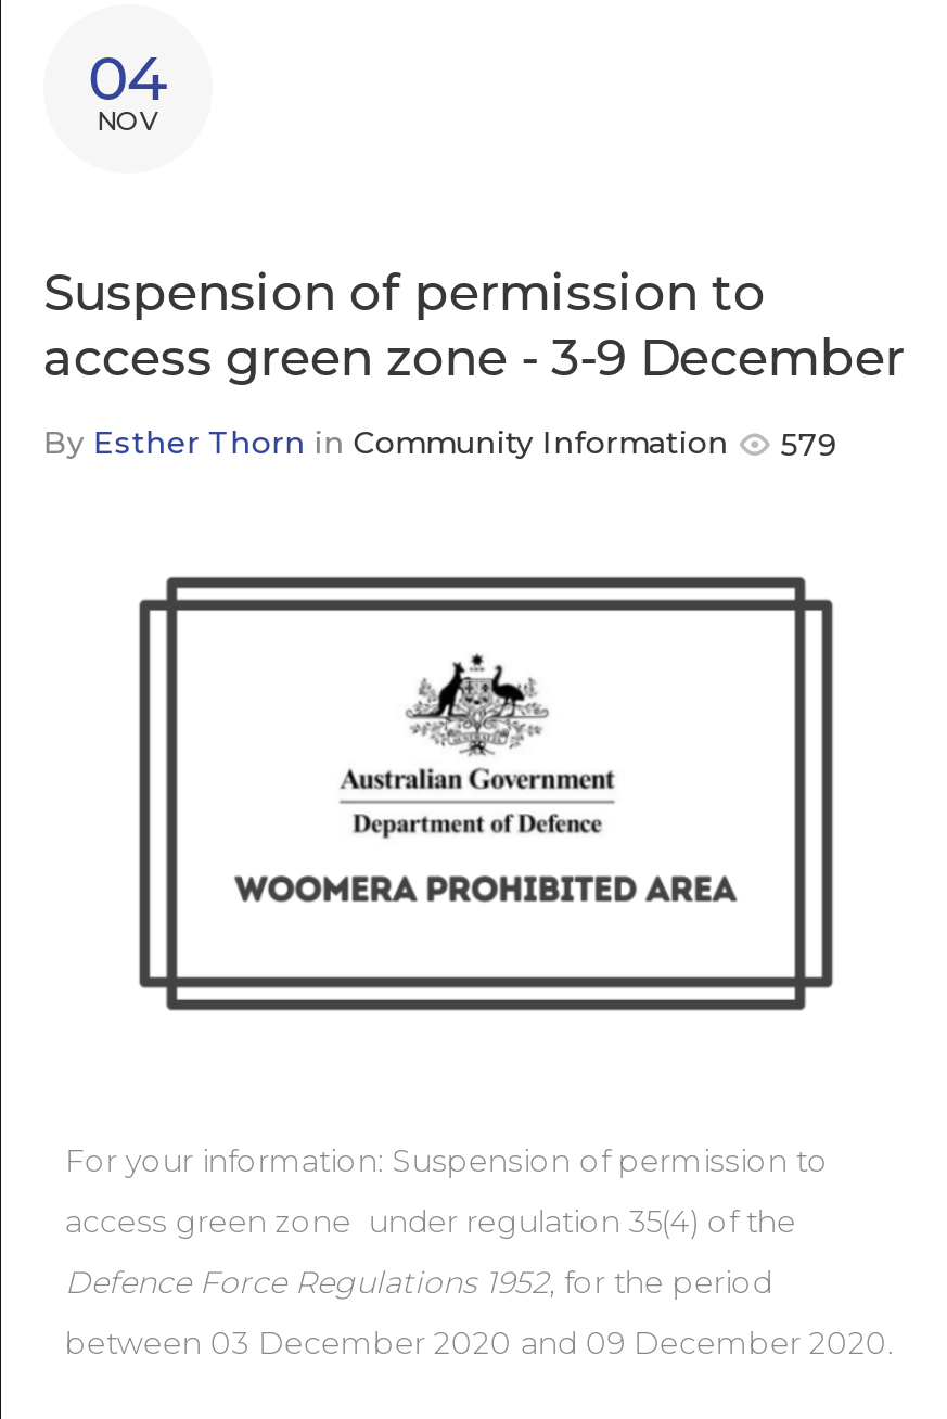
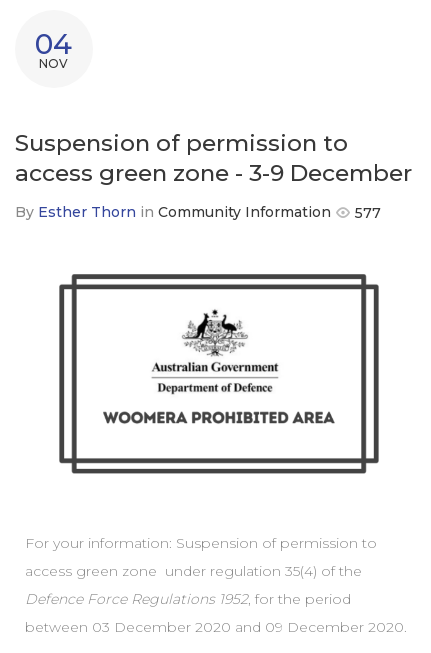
- By Esther Thorn in Community Information 579
+ By Esther Thorn in Community Information 577
